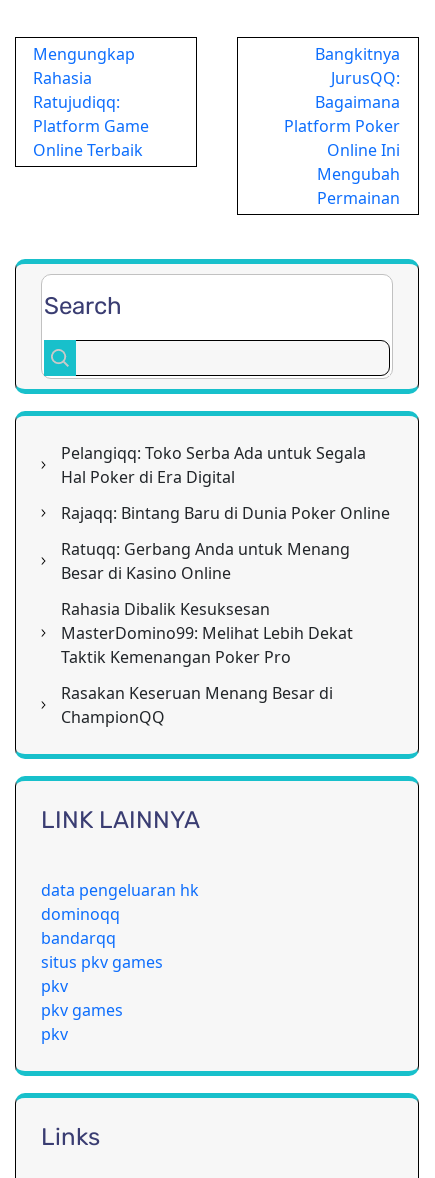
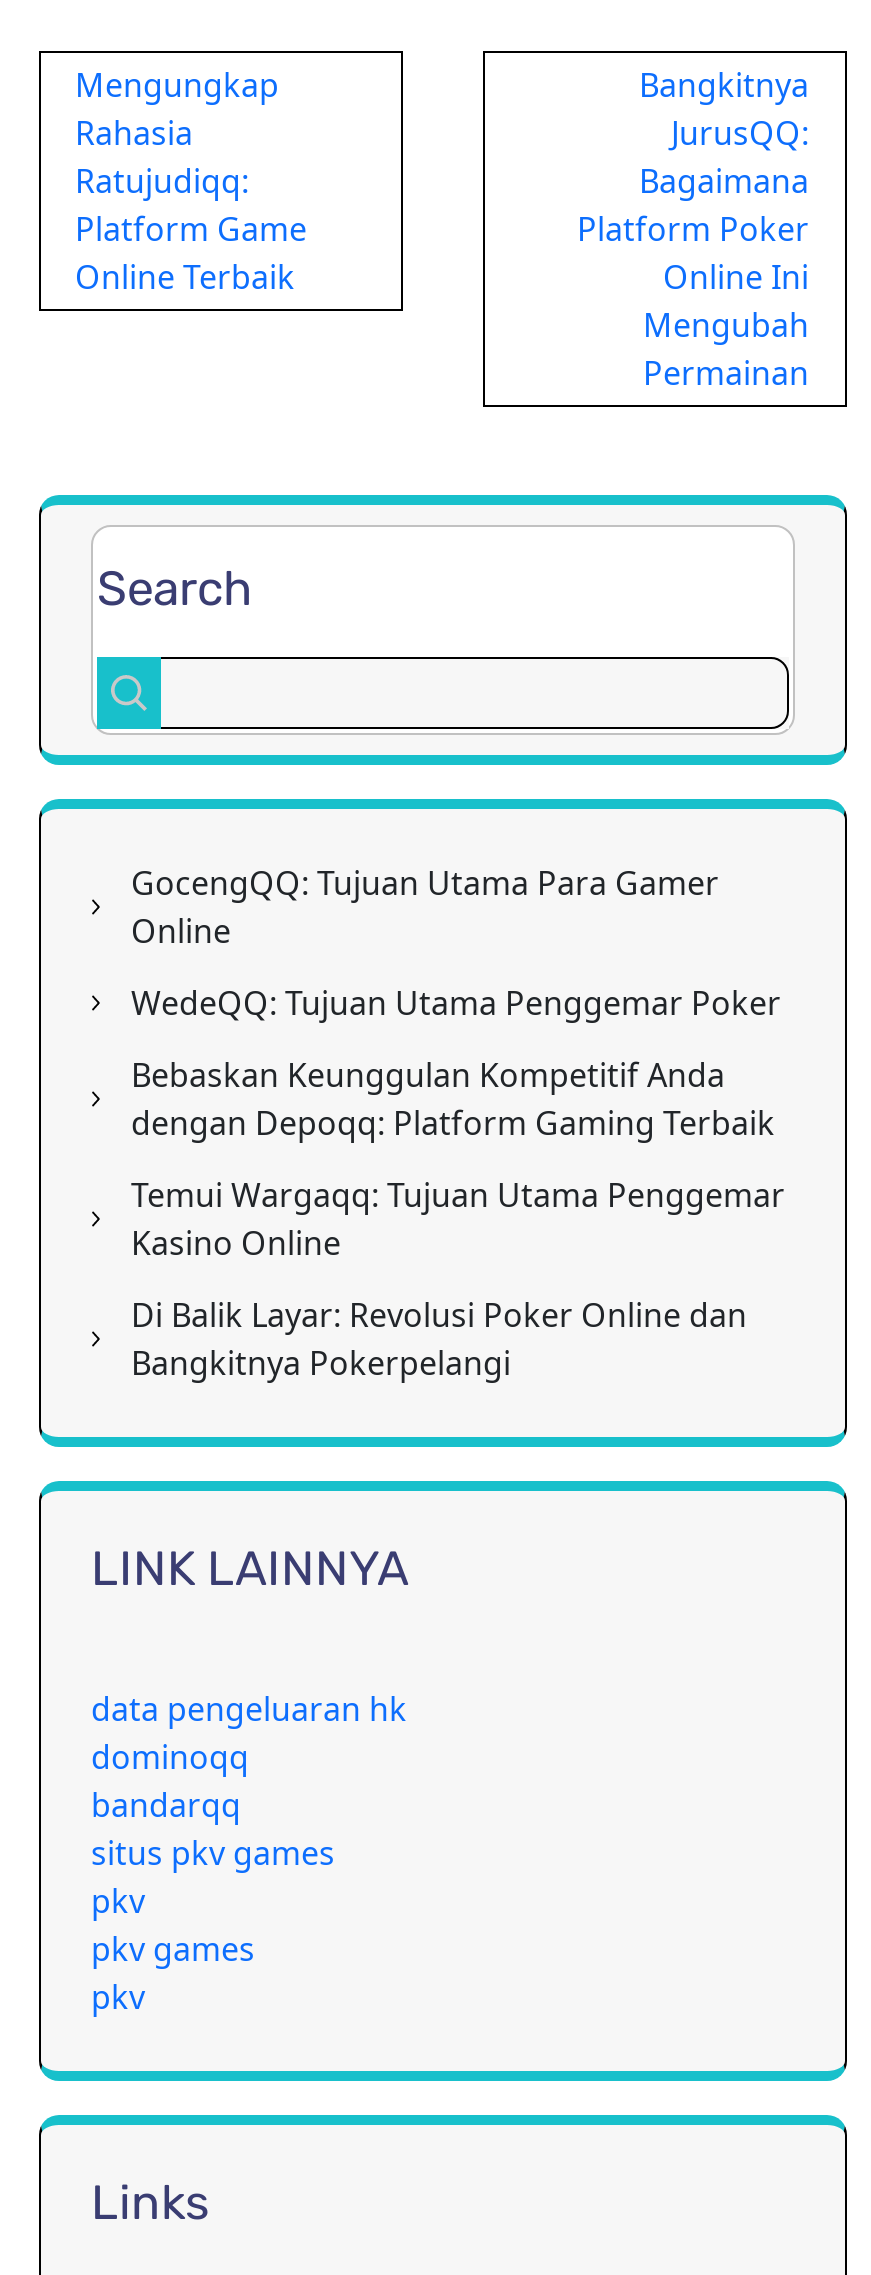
- Pelangiqq: Toko Serba Ada untuk Segala
- Hal Poker di Era Digital
+ GocengQQ: Tujuan Utama Para Gamer
+ Online

- Rajaqq: Bintang Baru di Dunia Poker Online
+ WedeQQ: Tujuan Utama Penggemar Poker

- Ratuqq: Gerbang Anda untuk Menang
- Besar di Kasino Online
+ Bebaskan Keunggulan Kompetitif Anda
+ dengan Depoqq: Platform Gaming Terbaik

- Rahasia Dibalik Kesuksesan
- MasterDomino99: Melihat Lebih Dekat
- Taktik Kemenangan Poker Pro
+ Temui Wargaqq: Tujuan Utama Penggemar
+ Kasino Online

- Rasakan Keseruan Menang Besar di
- ChampionQQ
+ Di Balik Layar: Revolusi Poker Online dan
+ Bangkitnya Pokerpelangi
